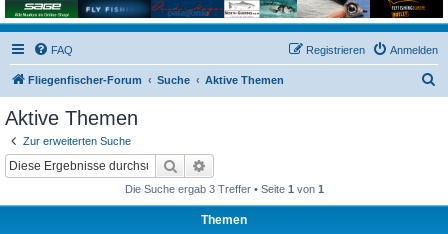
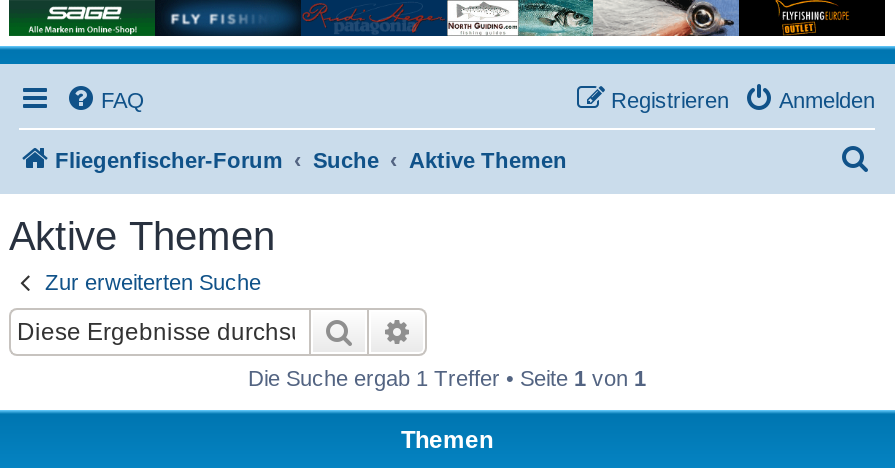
- Die Suche ergab 3 Treffer • Seite 1 von 1
+ Die Suche ergab 1 Treffer • Seite 1 von 1
